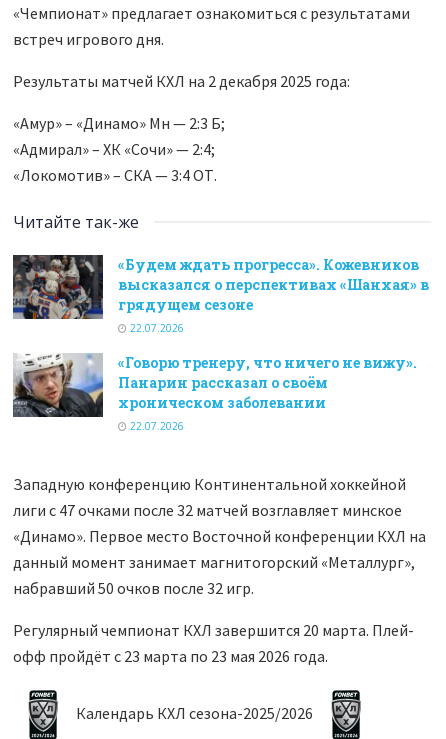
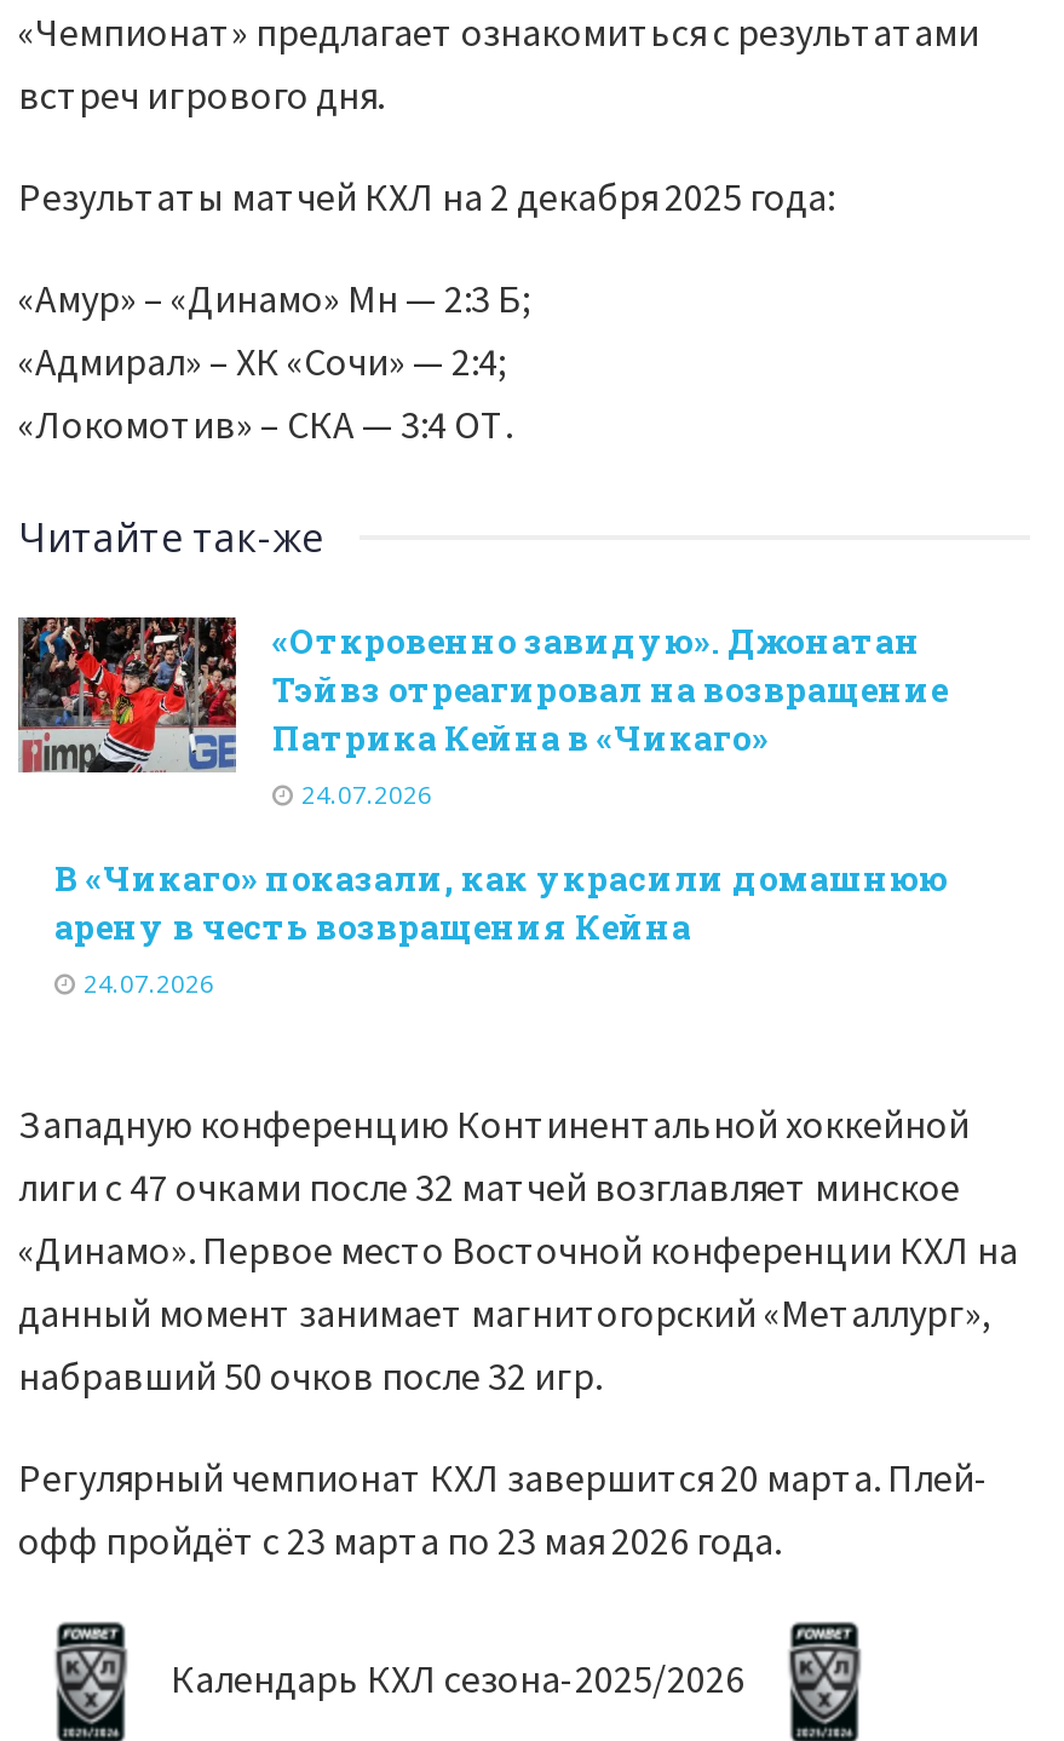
- [image]
- «Будем ждать прогресса». Кожевников
- высказался о перспективах «Шанхая» в
- грядущем сезоне
- 22.07.2026
+ [image]
+ «Откровенно завидую». Джонатан
+ Тэйвз отреагировал на возвращение
+ Патрика Кейна в «Чикаго»
+ 24.07.2026

- «Говорю тренеру, что ничего не вижу».
- Панарин рассказал о своём
- хроническом заболевании
- 22.07.2026
+ В «Чикаго» показали, как украсили домашнюю
+ арену в честь возвращения Кейна
+ 24.07.2026
